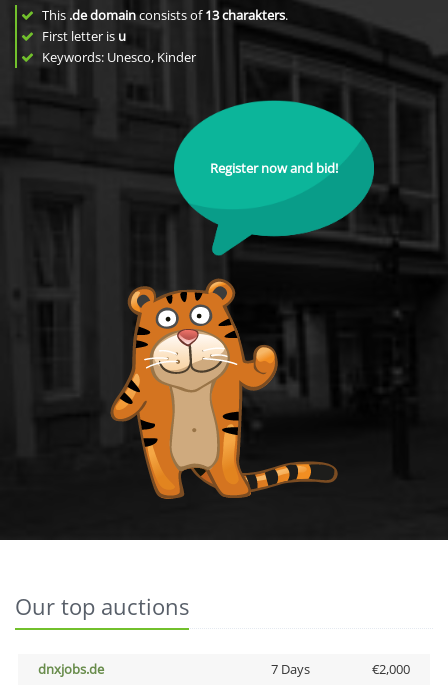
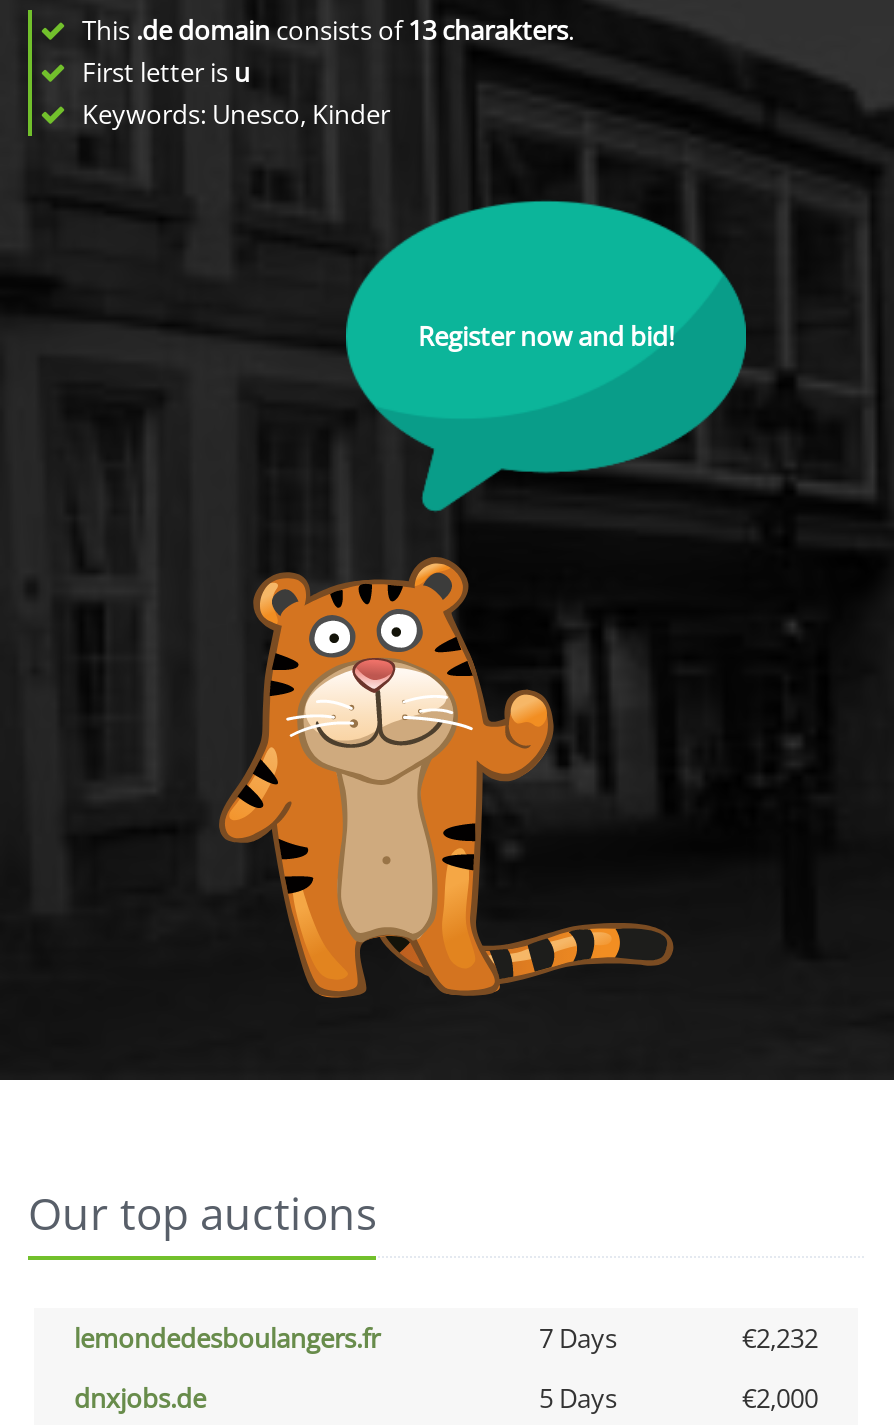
+ lemondedesboulangers.fr
+ 7 Days
+ €2,232

- 7 Days
+ 5 Days
